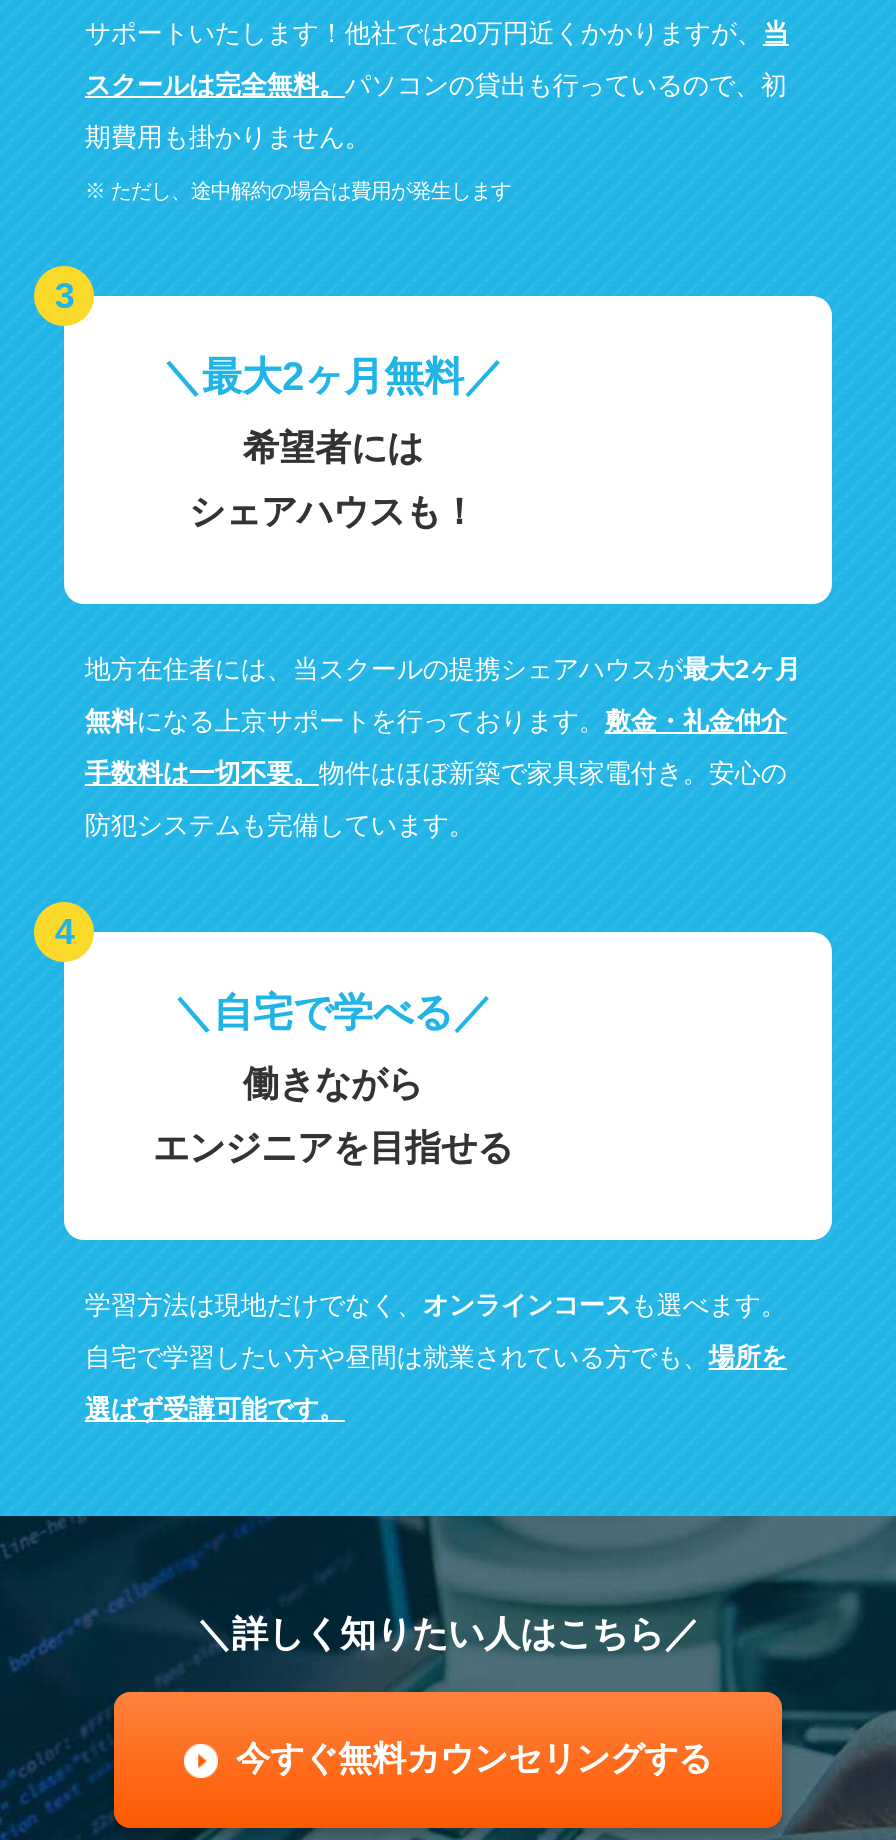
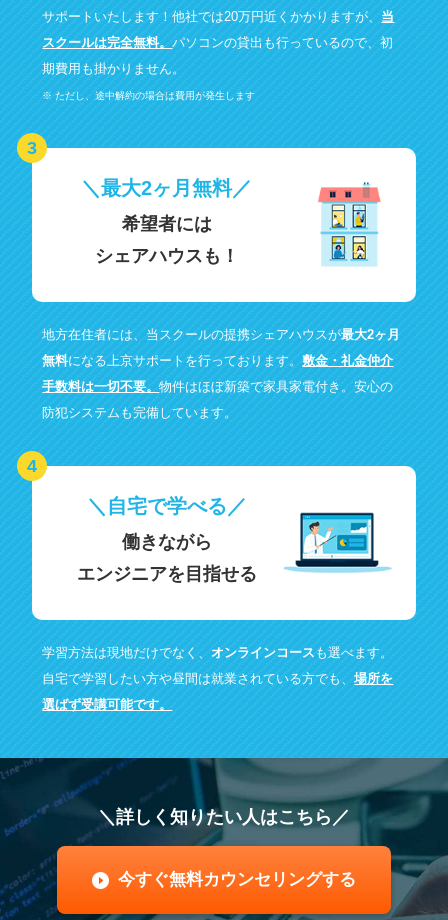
+ [image]

+ [image]
